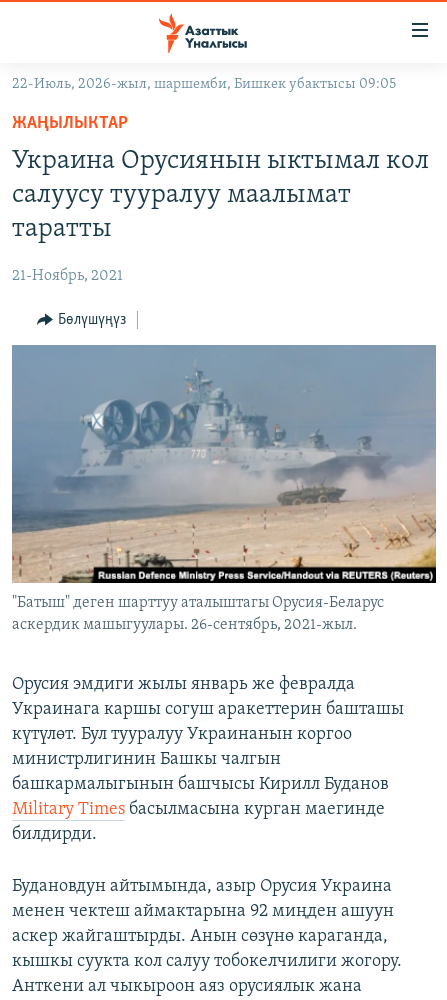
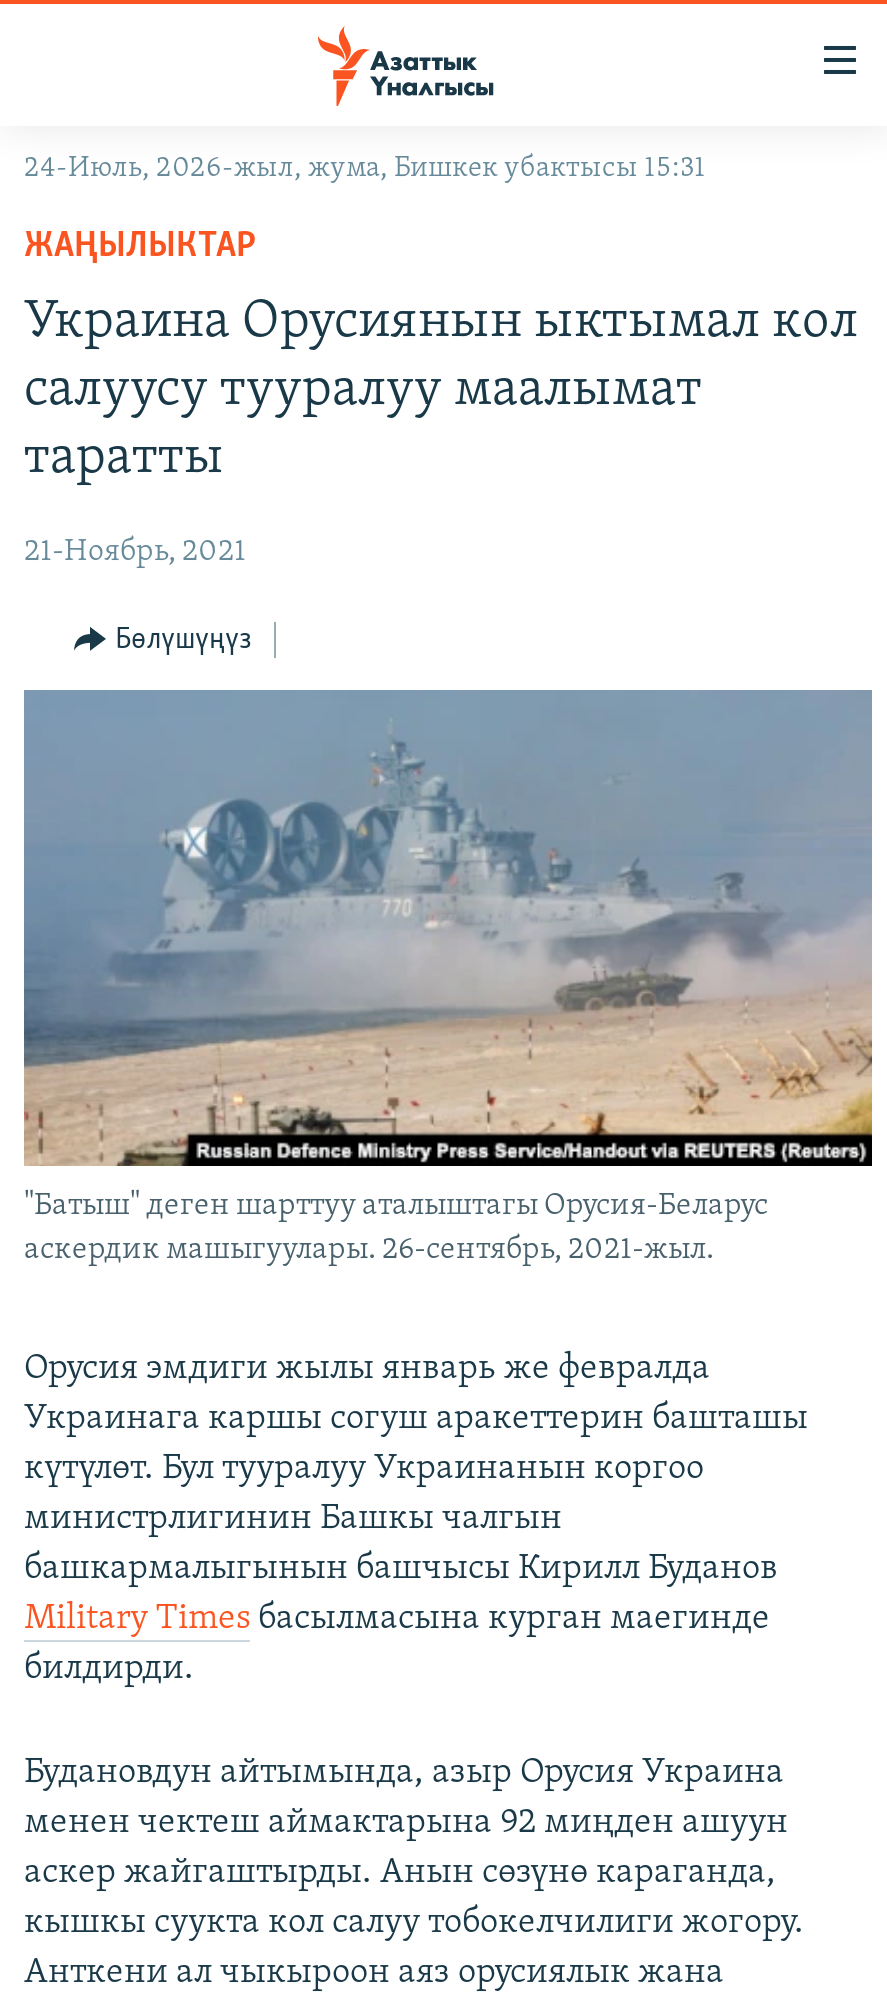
- 22-Июль, 2026-жыл, шаршемби, Бишкек убактысы 09:05
+ 24-Июль, 2026-жыл, жума, Бишкек убактысы 15:31
